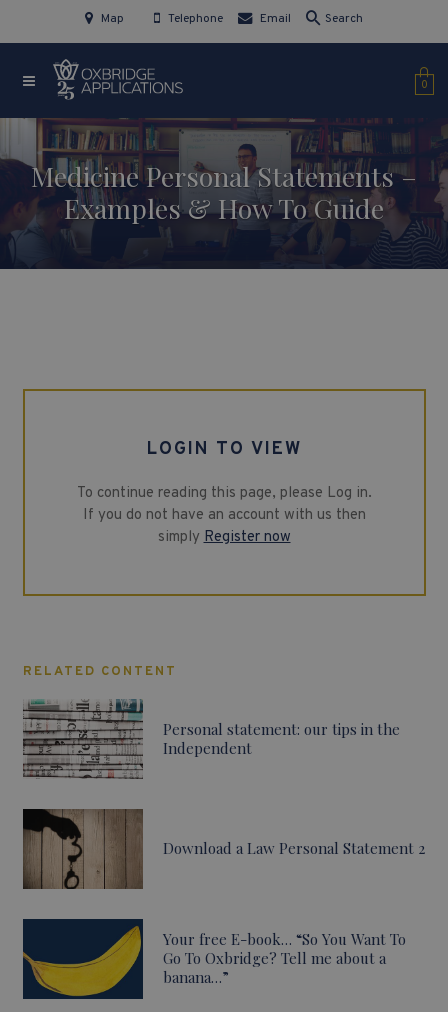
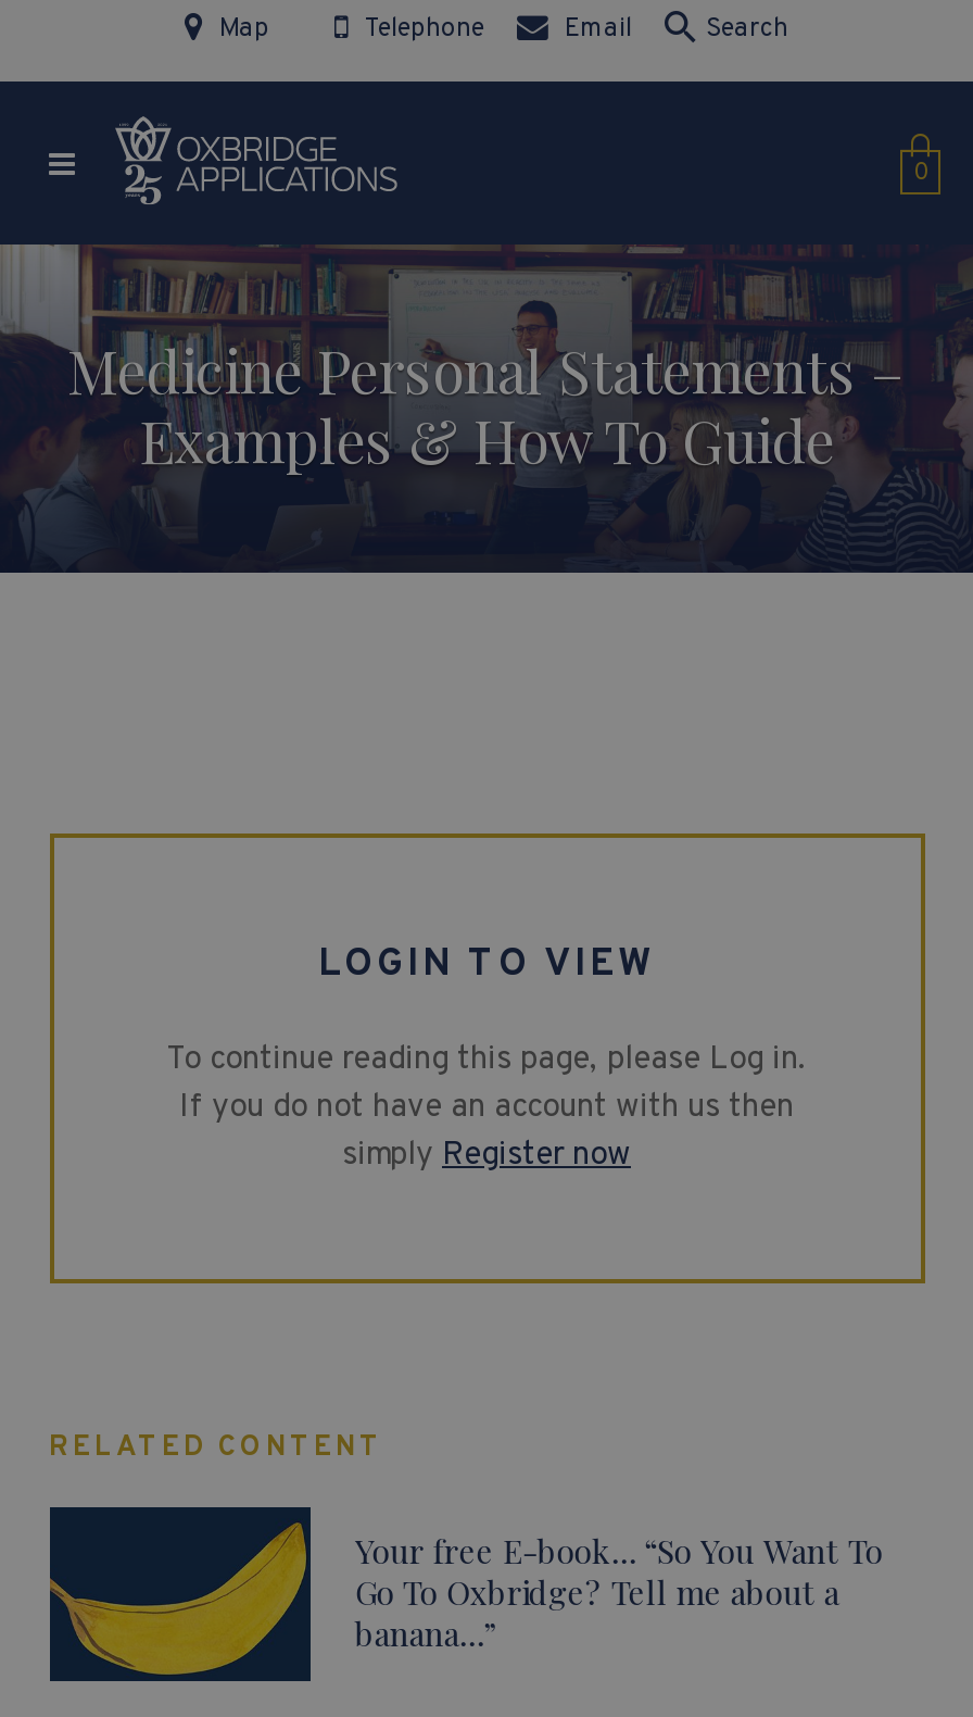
- [image]
- Personal statement: our tips in the
- Independent

- [image]
- Download a Law Personal Statement 2
